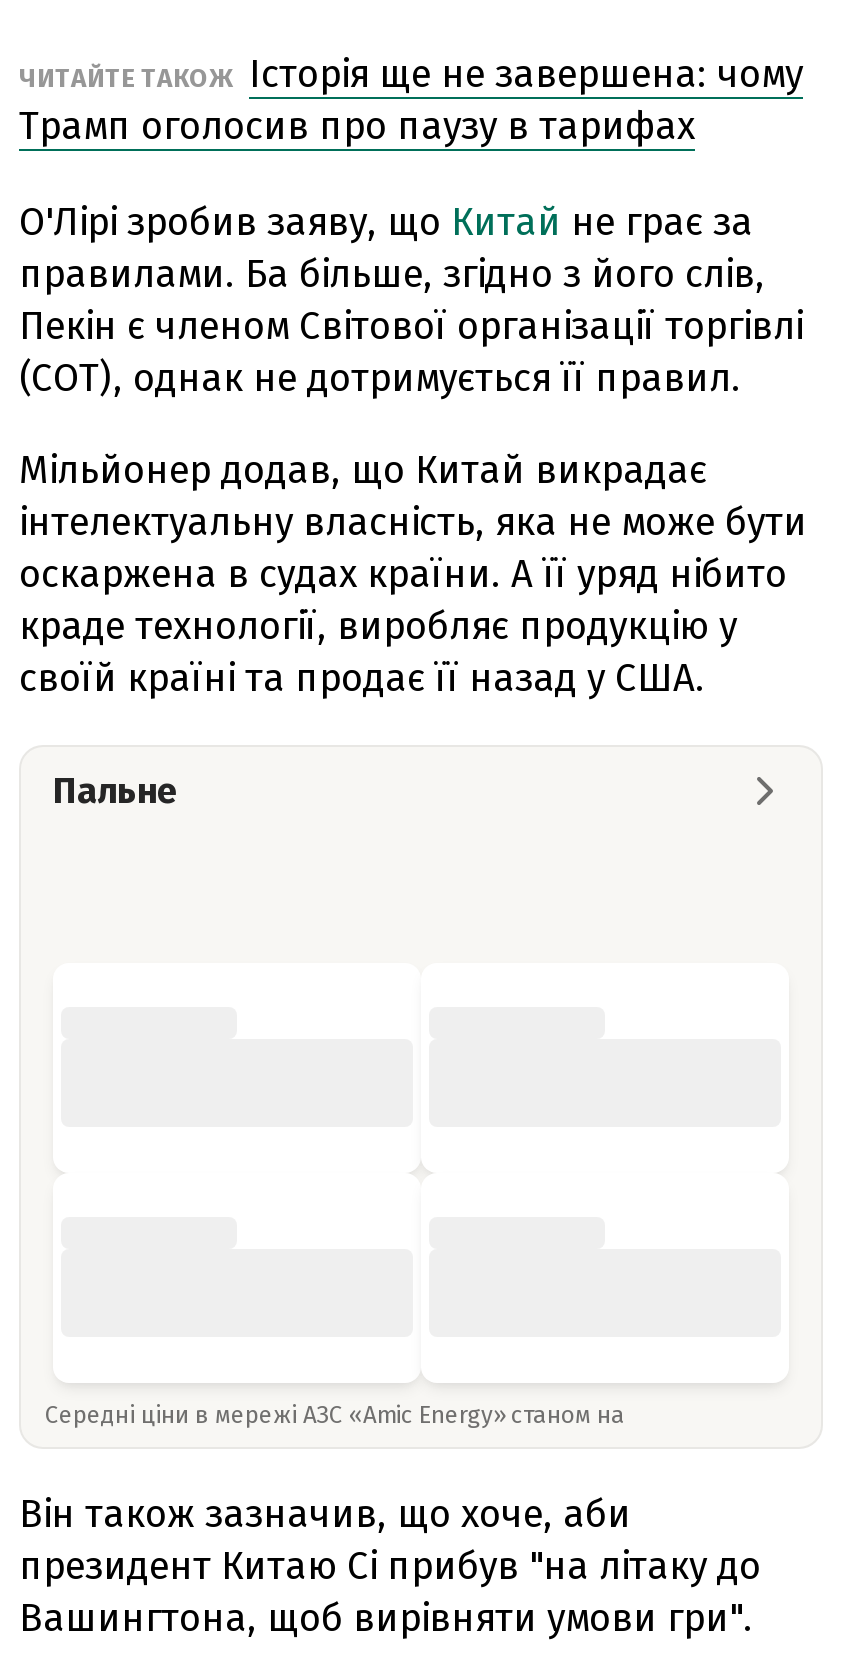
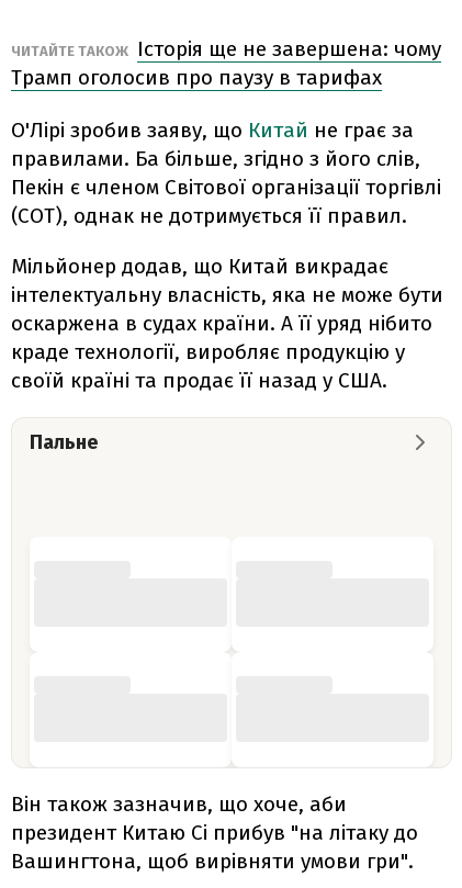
- Середні ціни в мережі АЗС «Amic Energy» станом на
